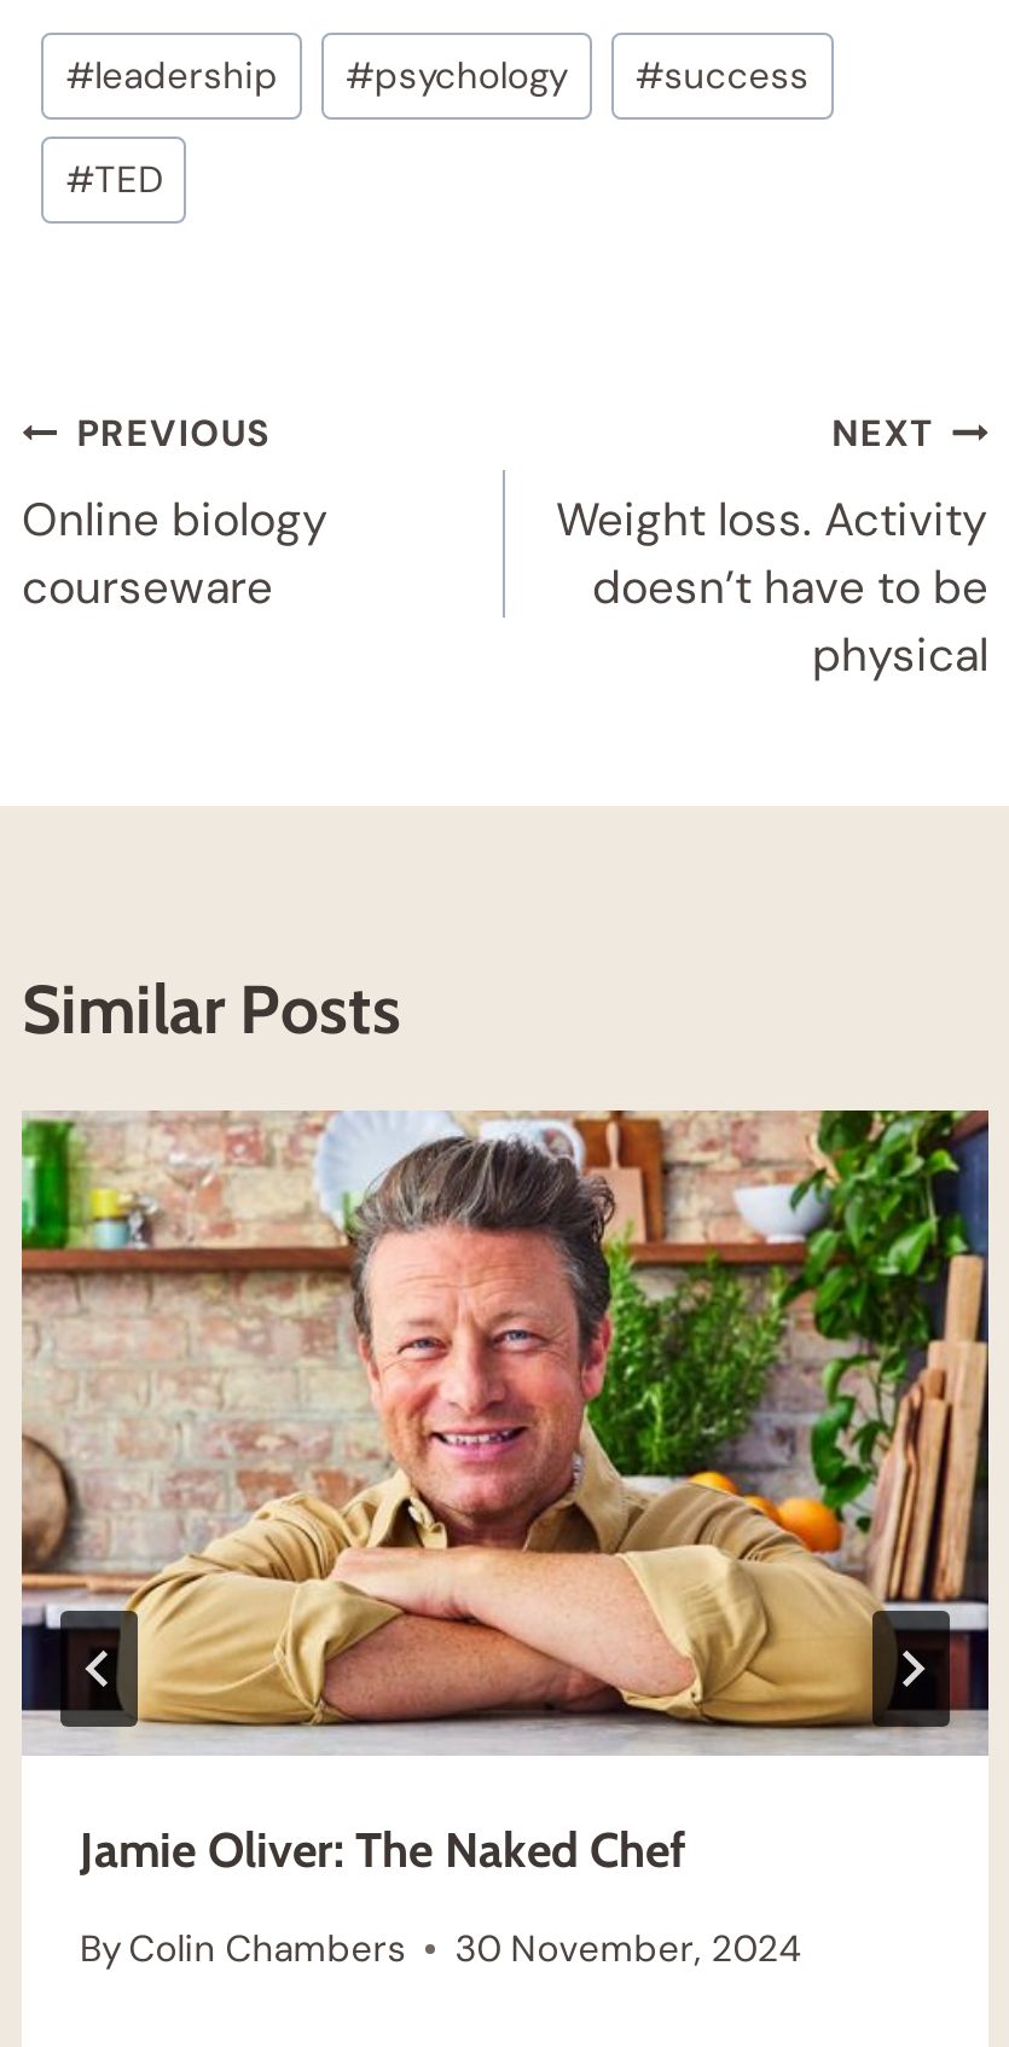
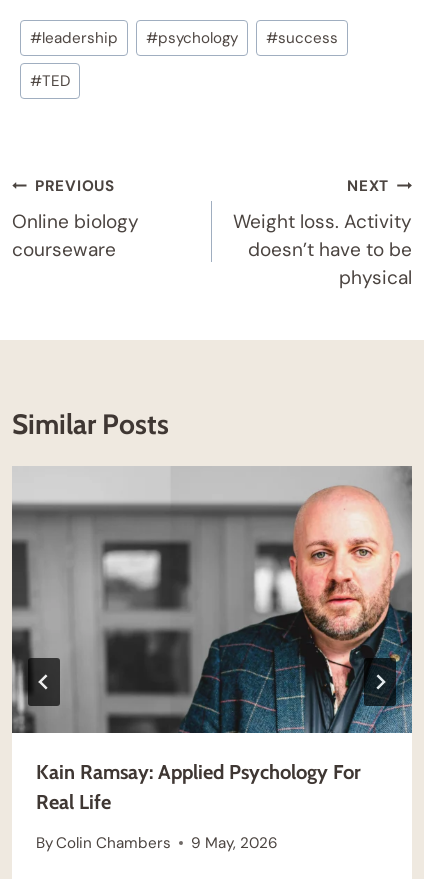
- [image]
- Jamie Oliver: The Naked Chef
+ [image]
+ Kain Ramsay: Applied Psychology For
+ Real Life

- By Colin Chambers 30 November, 2024
+ By Colin Chambers 9 May, 2026
